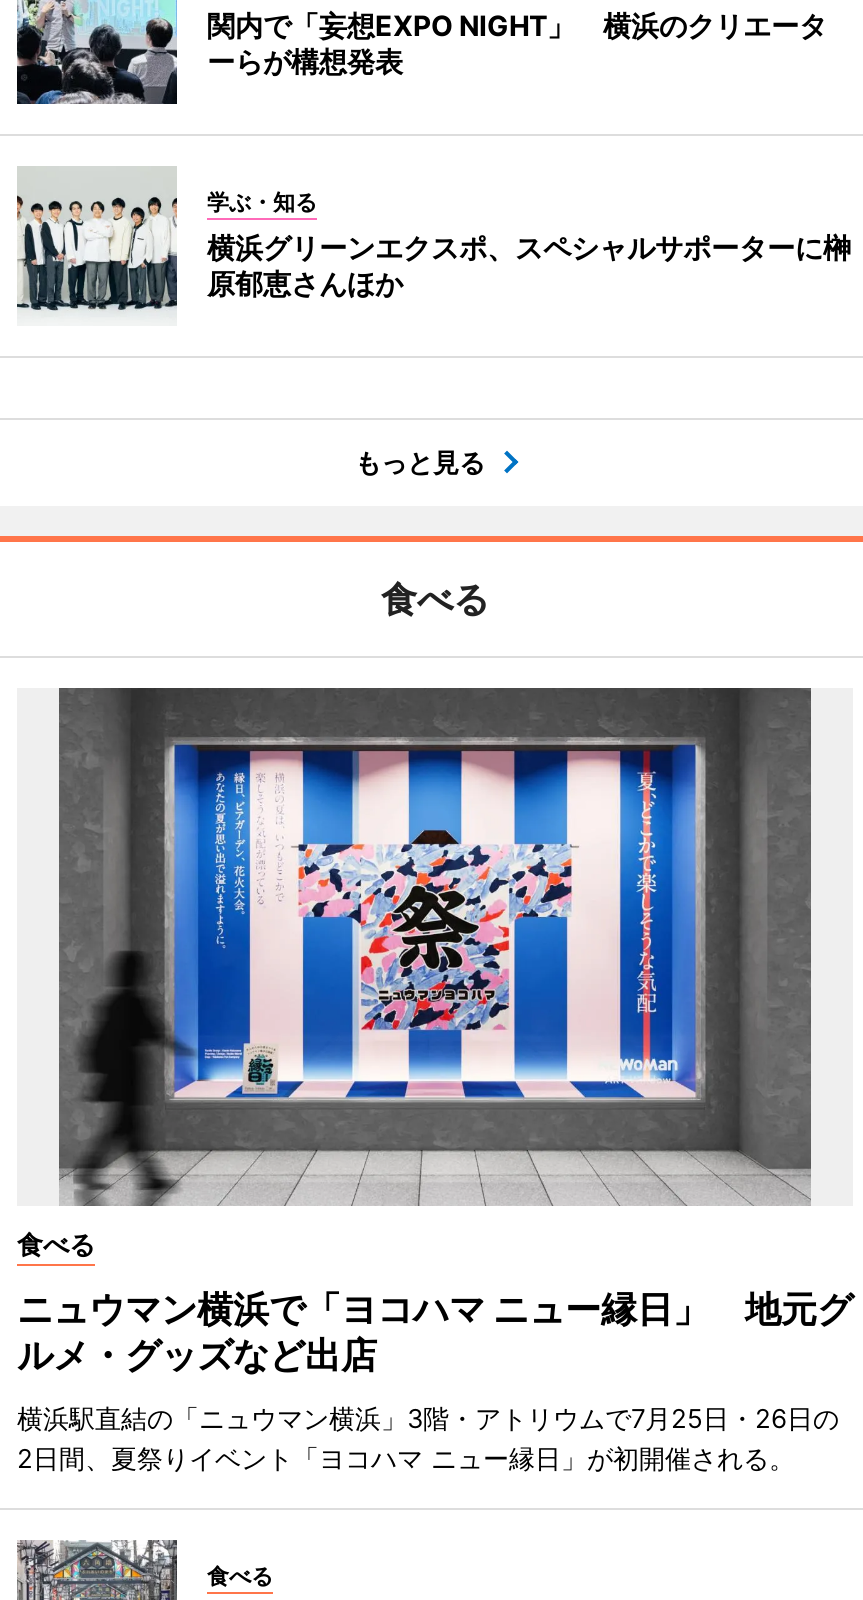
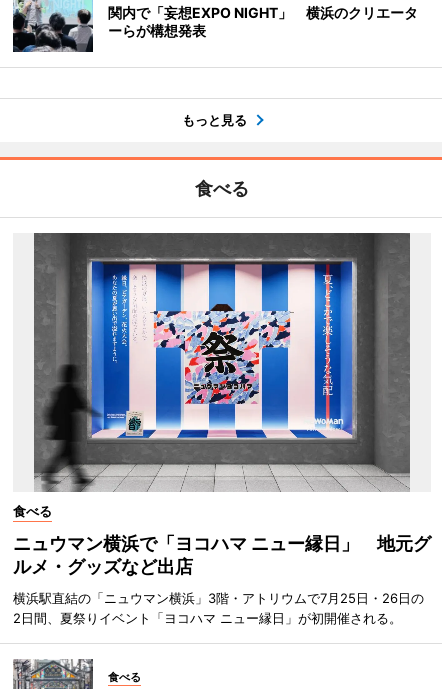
- [image]
- 学ぶ・知る
- 横浜グリーンエクスポ、スペシャルサポーターに榊
- 原郁恵さんほか
